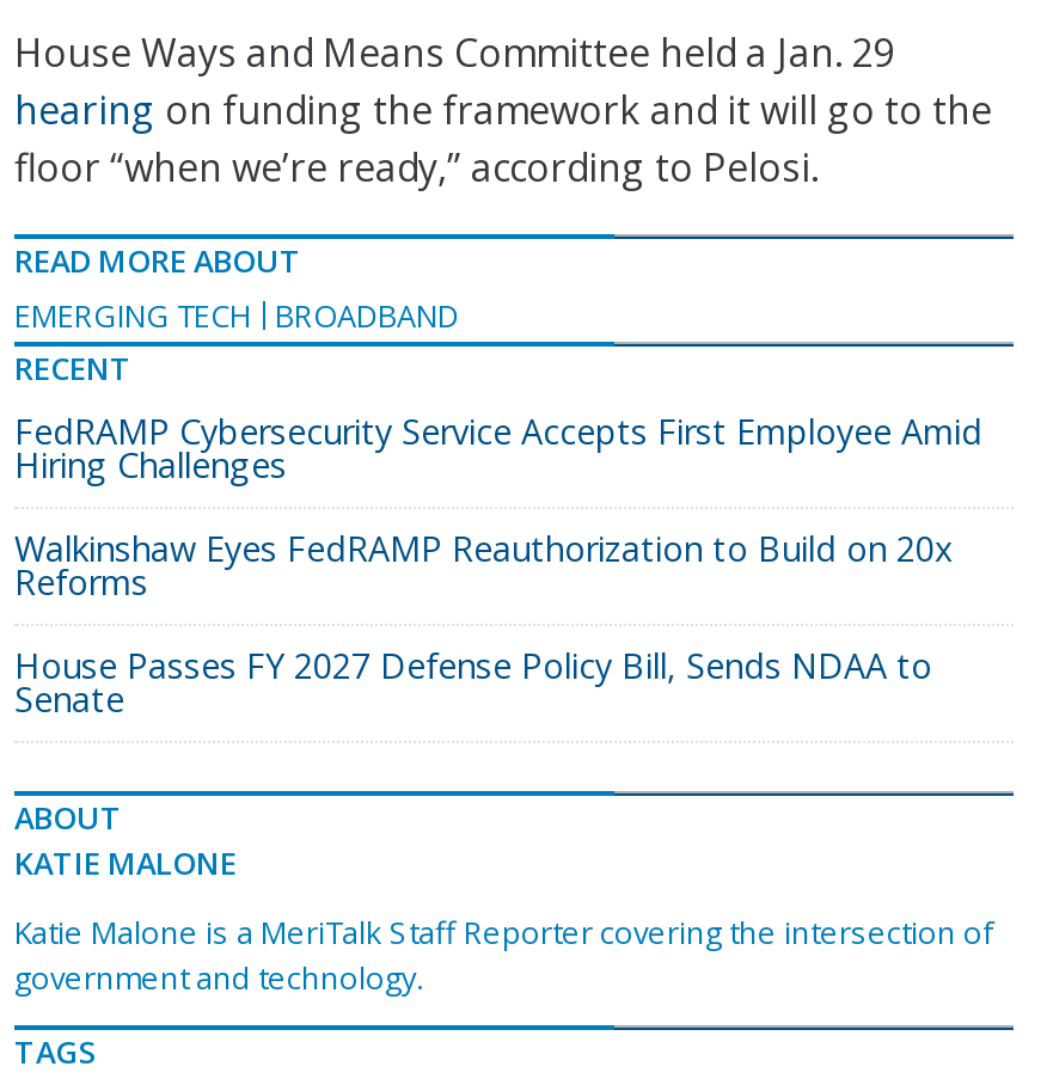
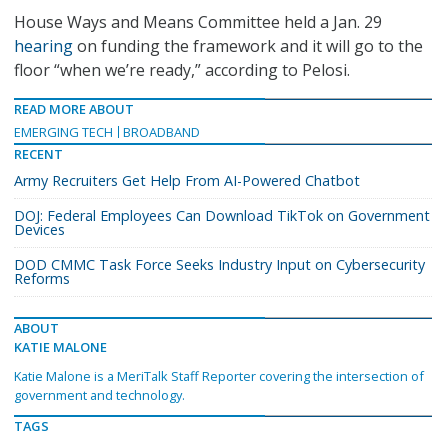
- FedRAMP Cybersecurity Service Accepts First Employee Amid
- Hiring Challenges
- Walkinshaw Eyes FedRAMP Reauthorization to Build on 20x
+ Army Recruiters Get Help From AI-Powered Chatbot
+ DOJ: Federal Employees Can Download TikTok on Government
+ Devices
+ DOD CMMC Task Force Seeks Industry Input on Cybersecurity

moved down: Reforms

- House Passes FY 2027 Defense Policy Bill, Sends NDAA to
- Senate
